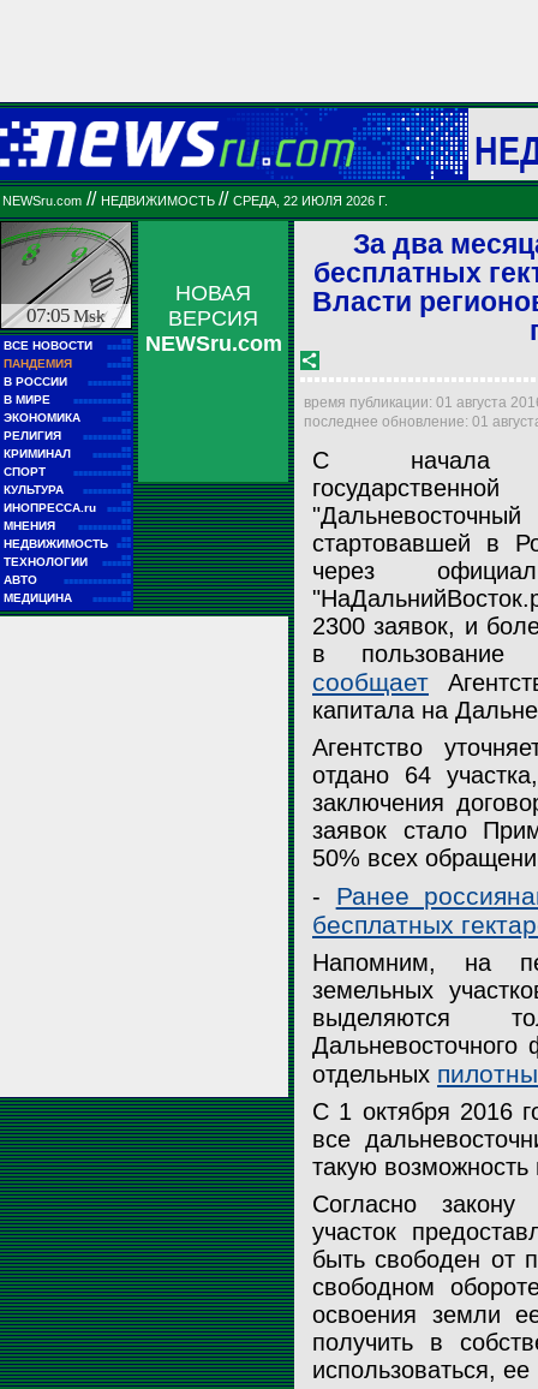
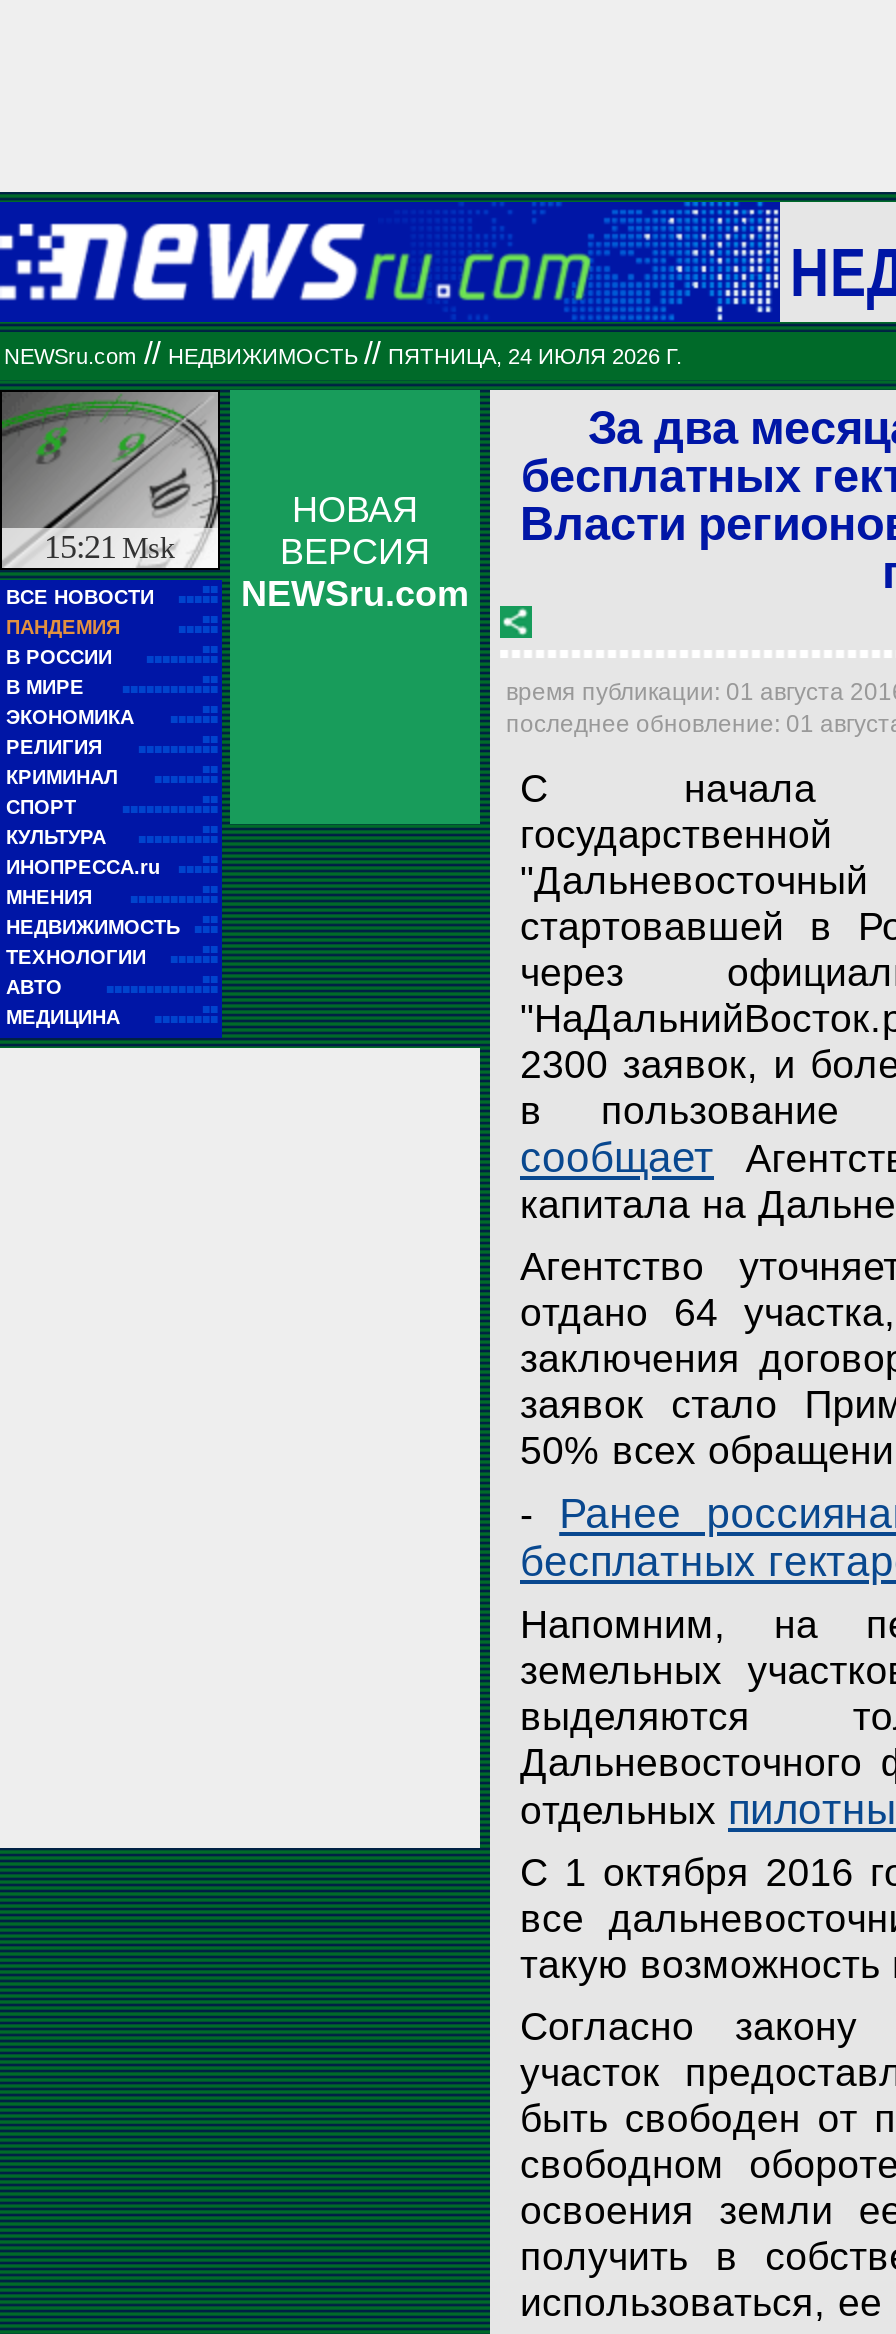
- NEWSru.com // НЕДВИЖИМОСТЬ // СРЕДА, 22 ИЮЛЯ 2026 Г.
+ NEWSru.com // НЕДВИЖИМОСТЬ // ПЯТНИЦА, 24 ИЮЛЯ 2026 Г.

- 07:05 Msk
+ 15:21 Msk
